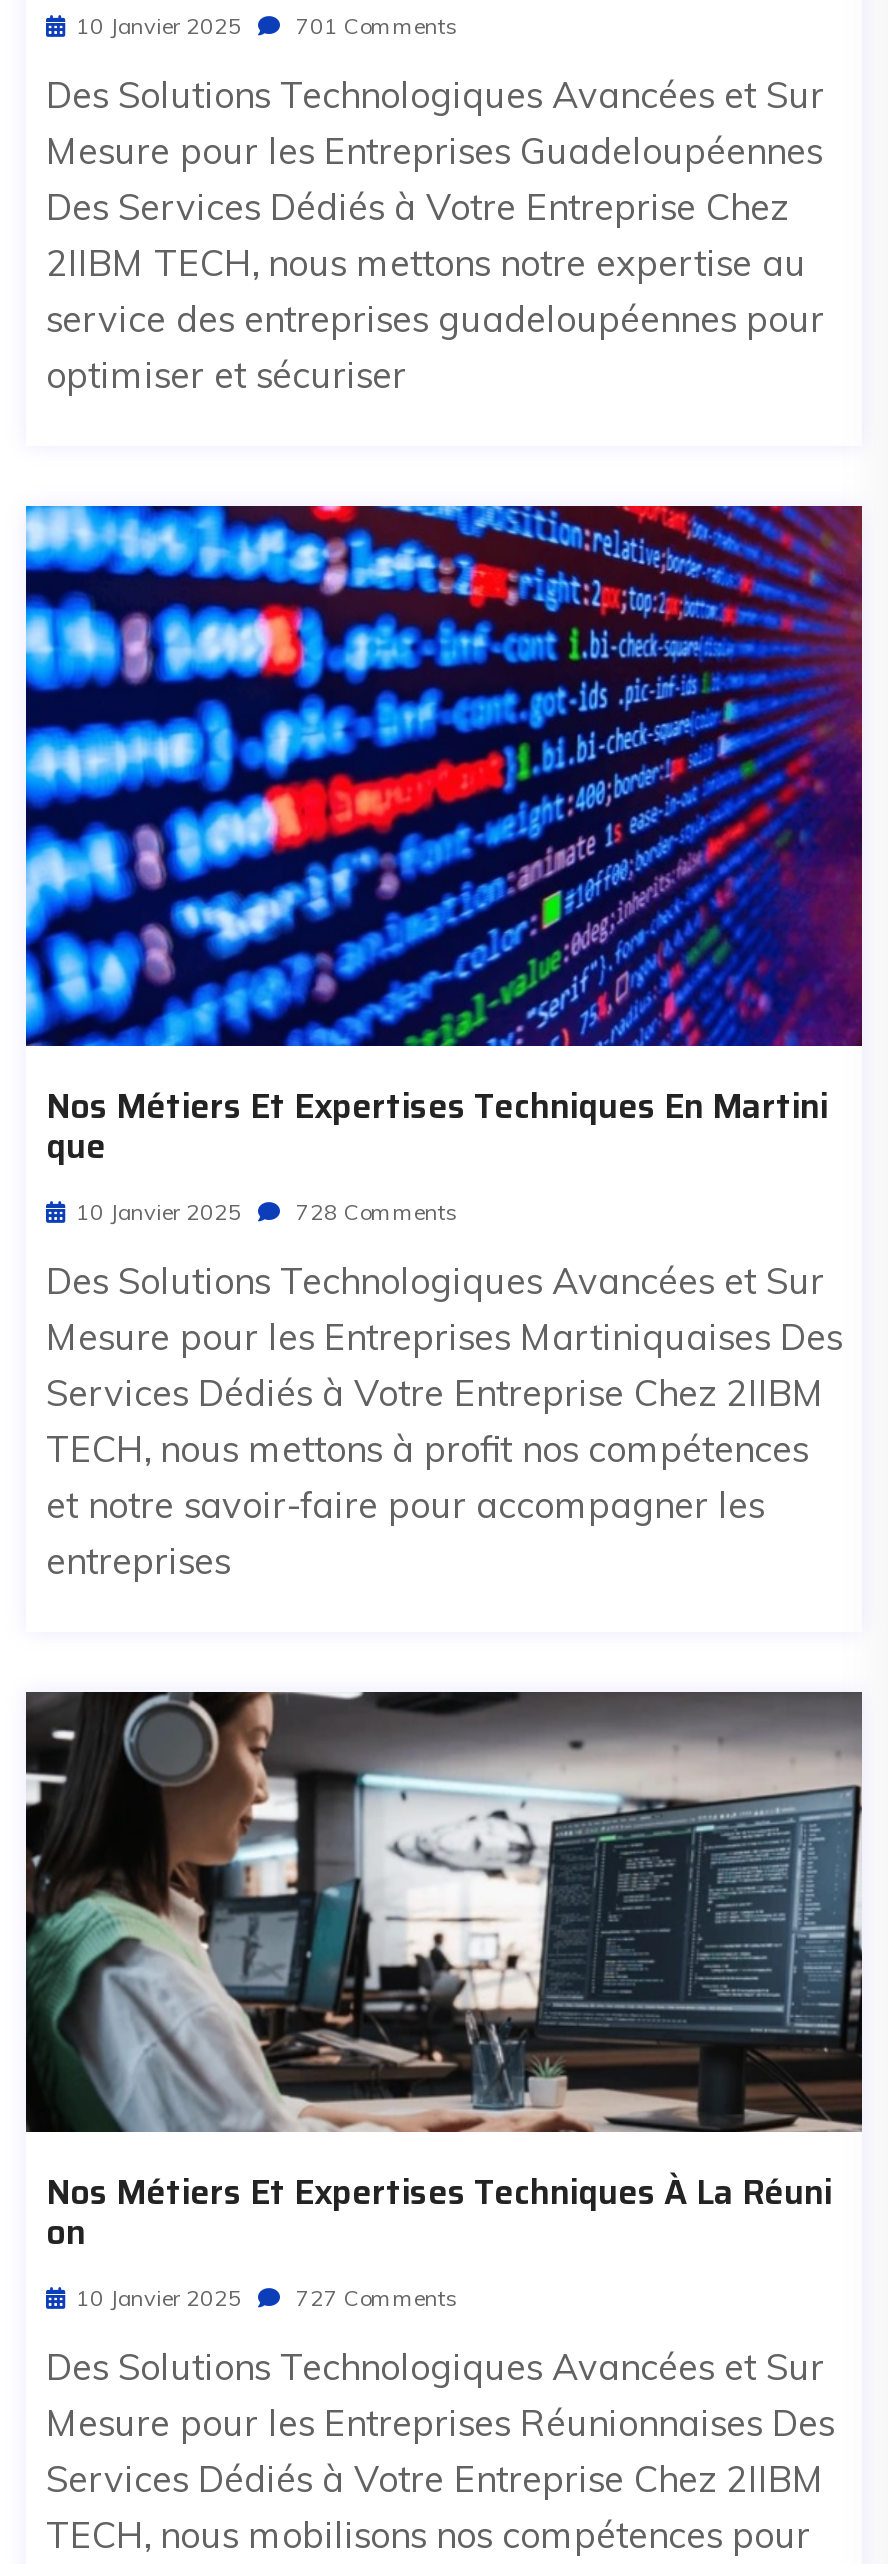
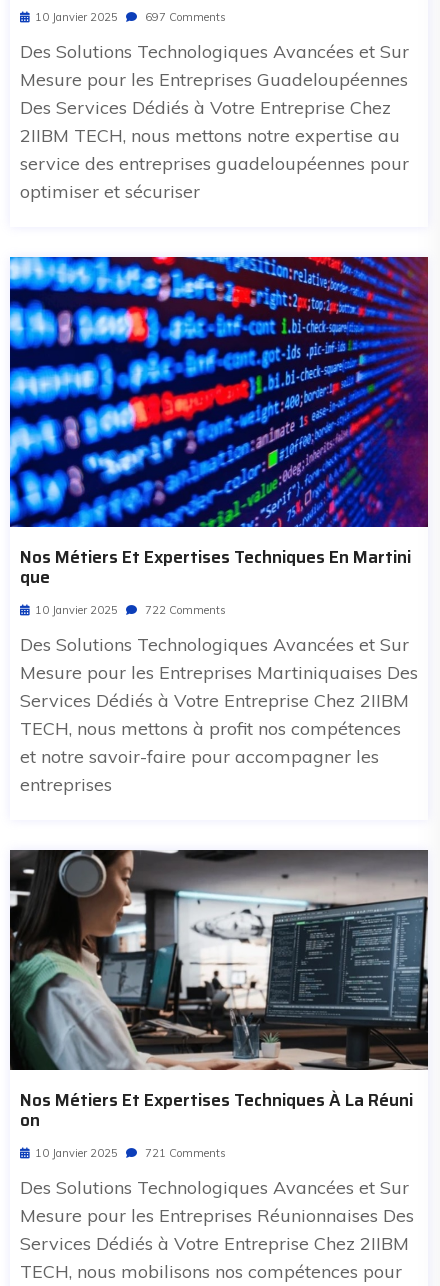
- 10 Janvier 2025 701 Comments
+ 10 Janvier 2025 697 Comments

- 10 Janvier 2025 728 Comments
+ 10 Janvier 2025 722 Comments

- 10 Janvier 2025 727 Comments
+ 10 Janvier 2025 721 Comments
